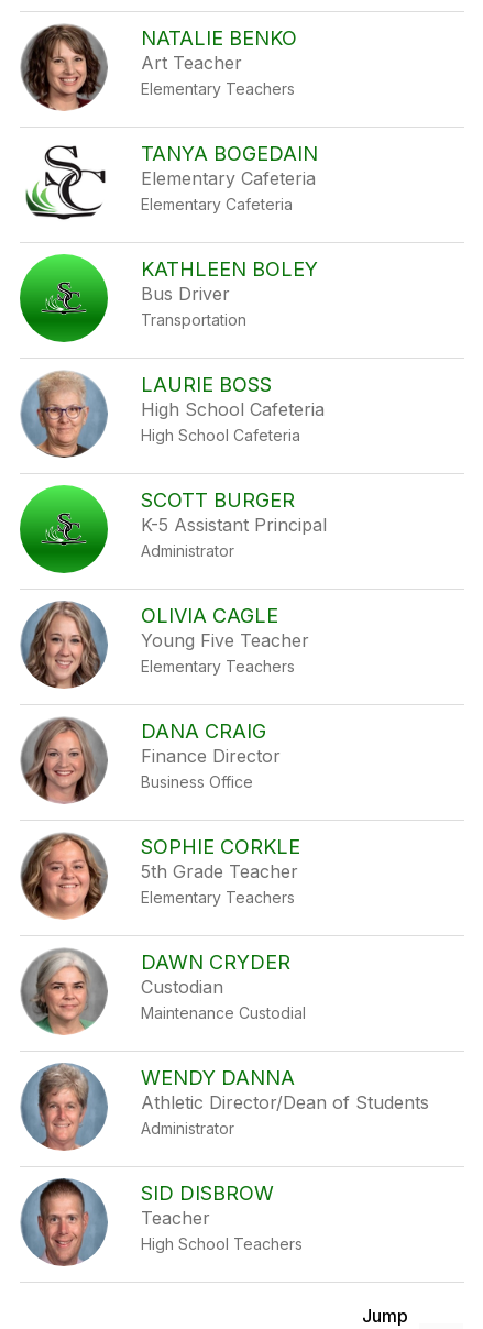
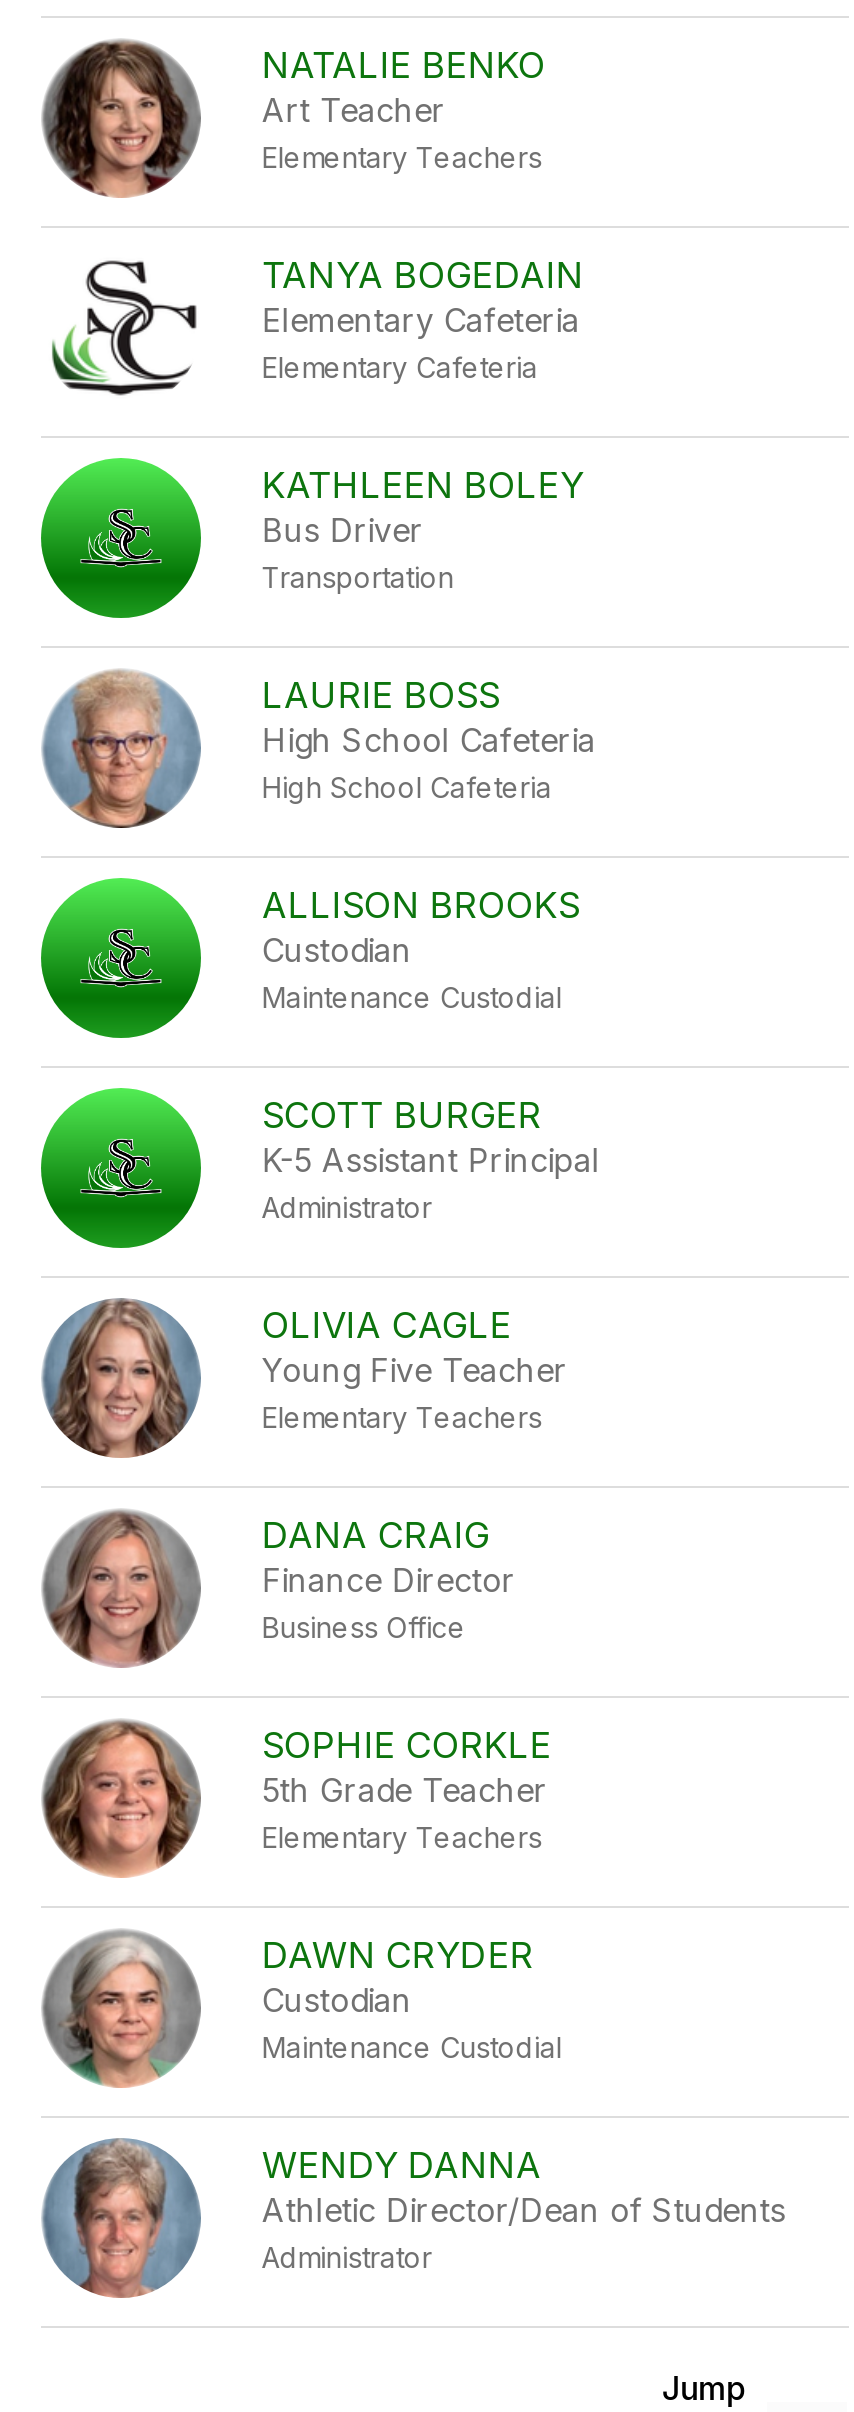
+ ALLISON BROOKS
+ Custodian
+ Maintenance Custodial

moved down: [image] | SCOTT BURGER | K-5 Assistant Principal | ... | Athletic Director/Dean of Students | Administrator

- [image]

- SID DISBROW
- Teacher
- High School Teachers
